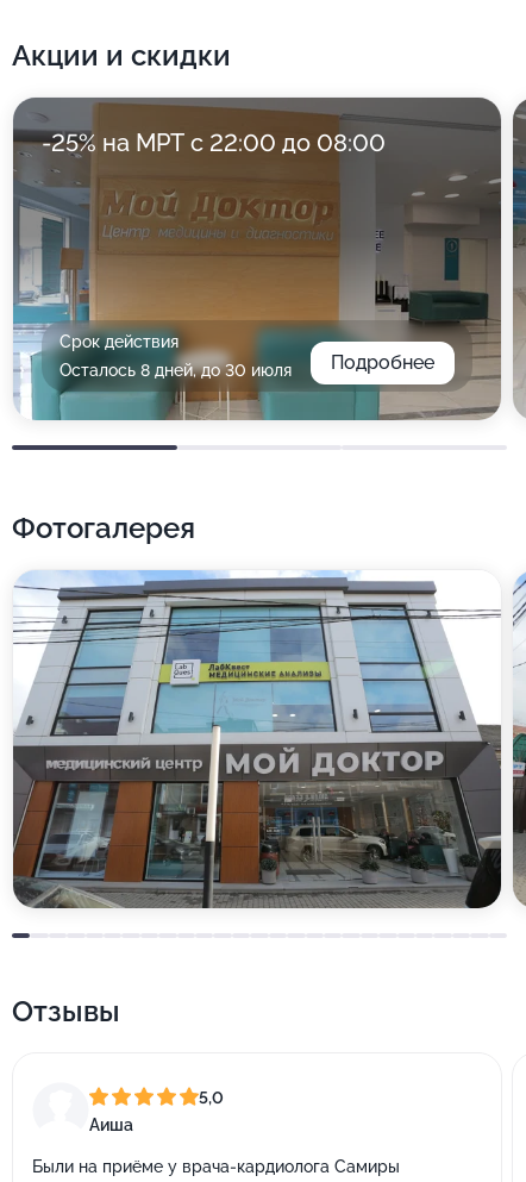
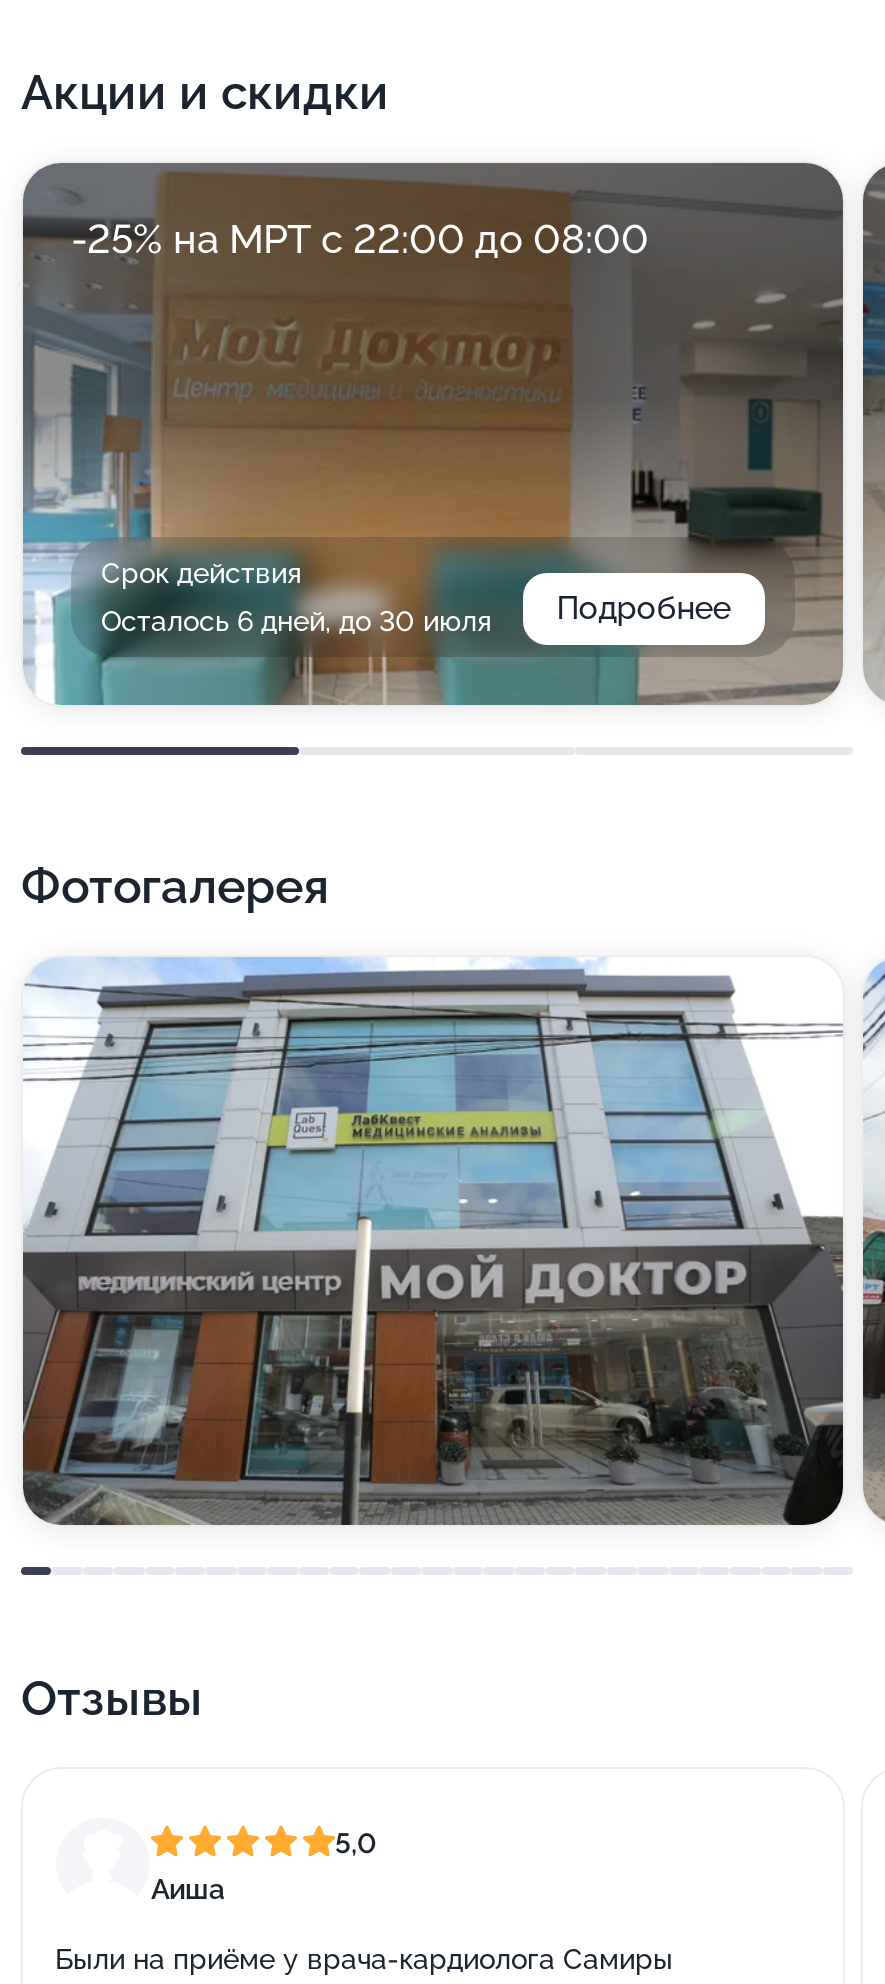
- Осталось 8 дней, до 30 июля
+ Осталось 6 дней, до 30 июля
